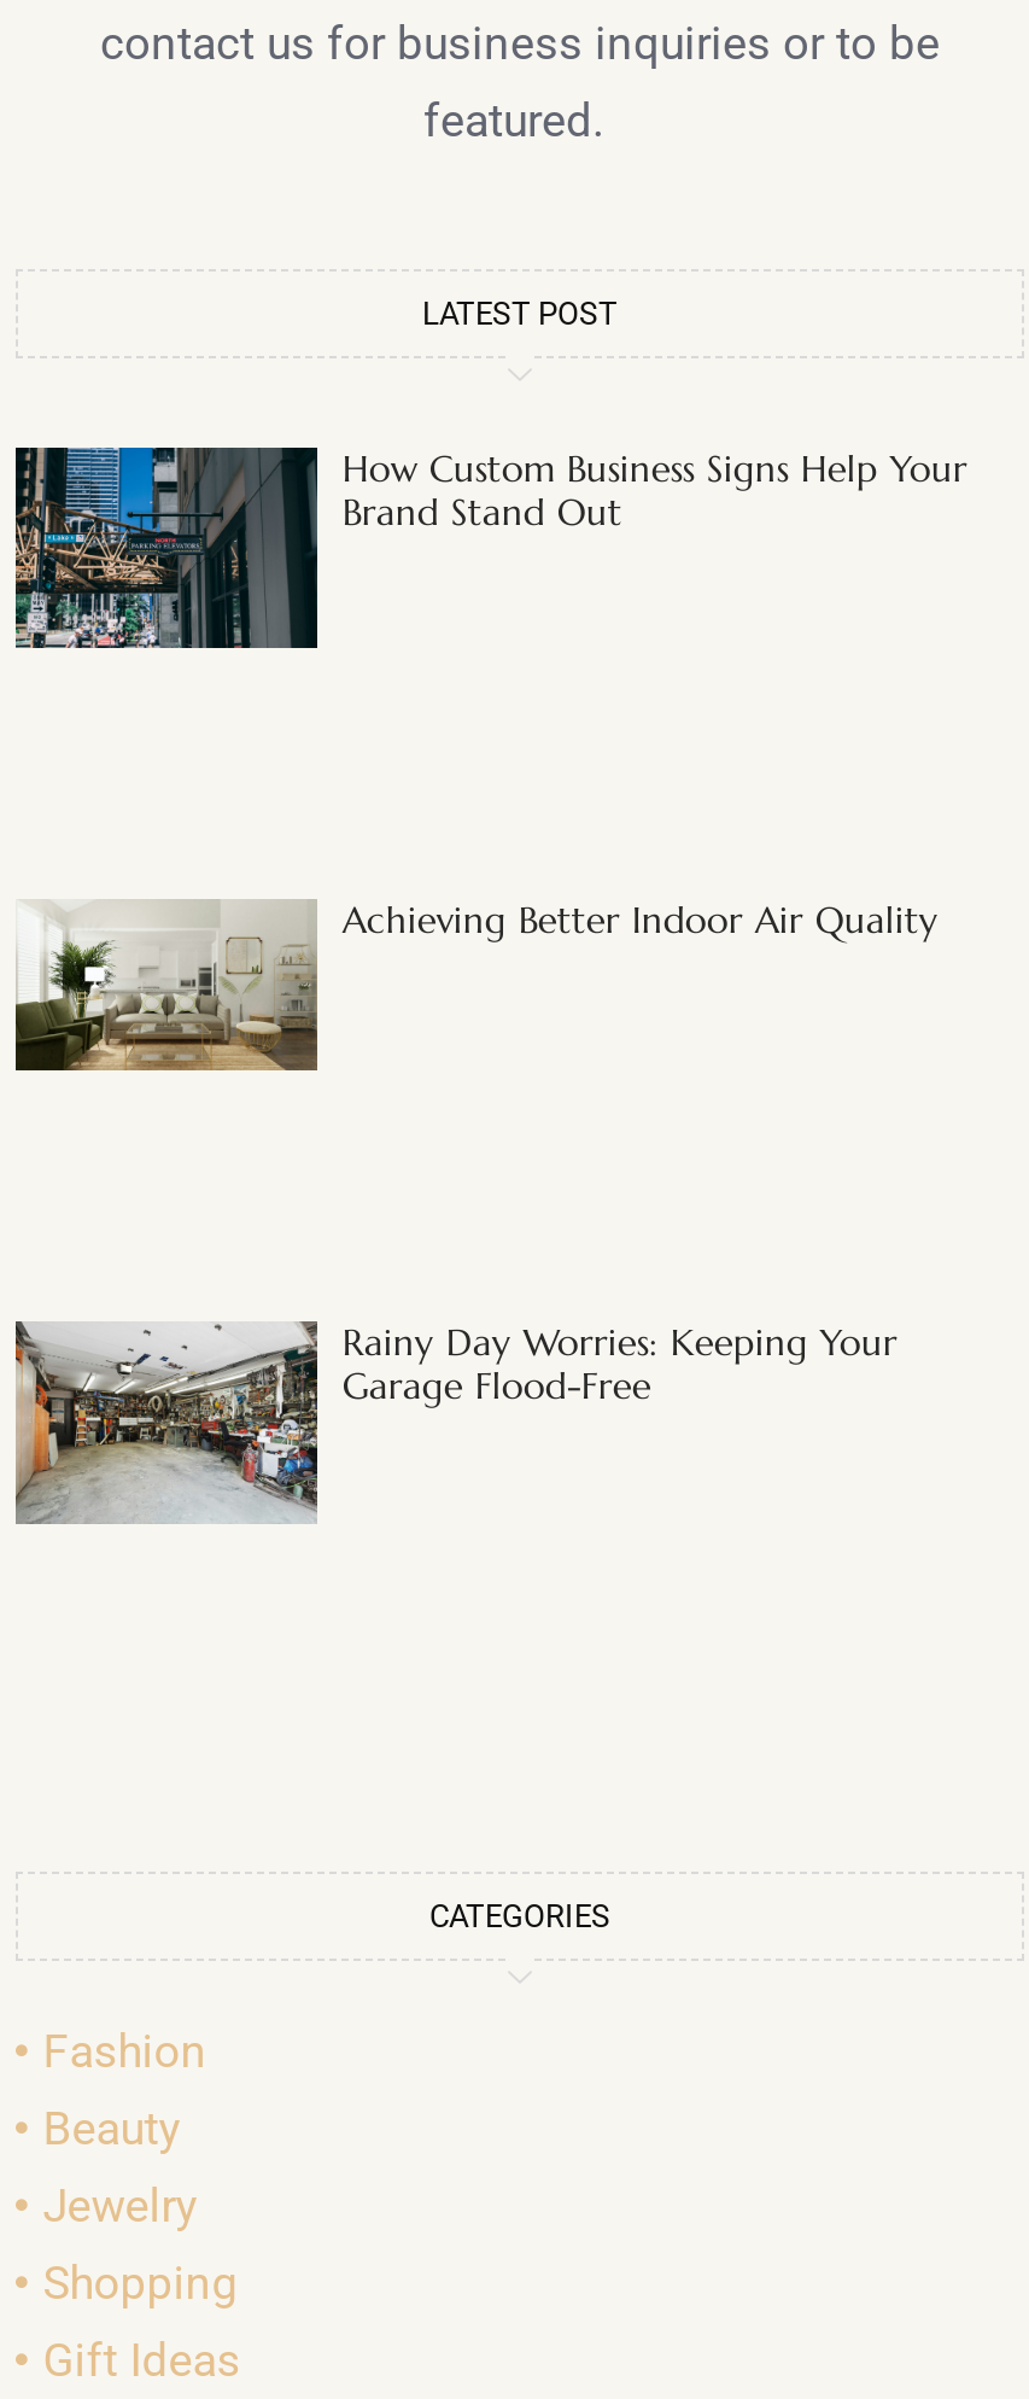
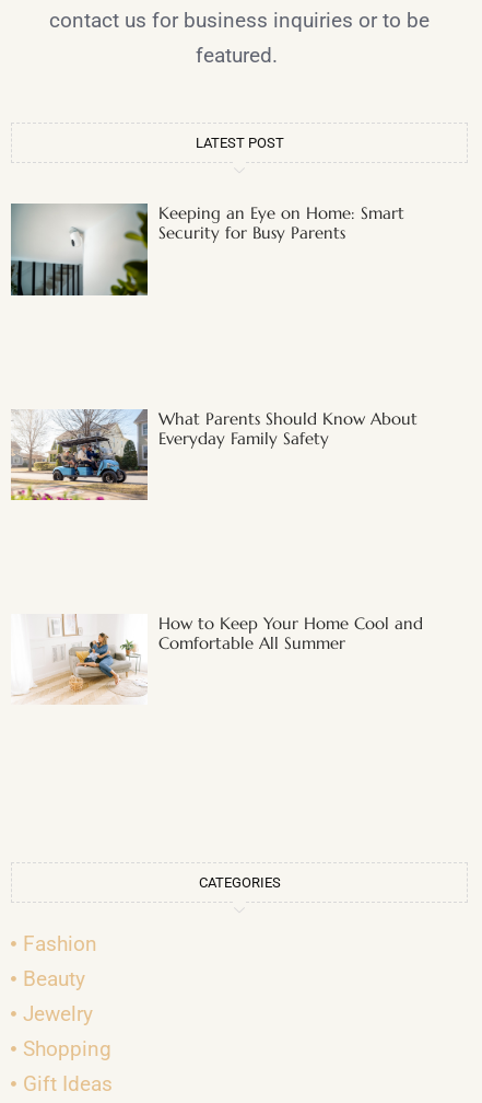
- [image]
- How Custom Business Signs Help Your
- Brand Stand Out
+ [image]
+ Keeping an Eye on Home: Smart
+ Security for Busy Parents

- [image]
- Achieving Better Indoor Air Quality
+ [image]
+ What Parents Should Know About
+ Everyday Family Safety

- [image]
- Rainy Day Worries: Keeping Your
- Garage Flood-Free
+ [image]
+ How to Keep Your Home Cool and
+ Comfortable All Summer
